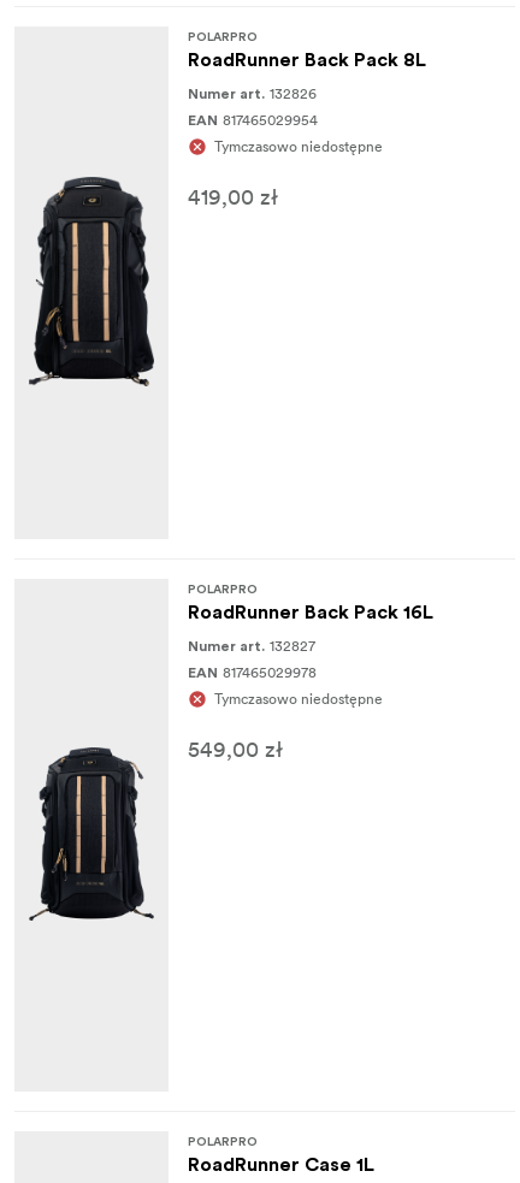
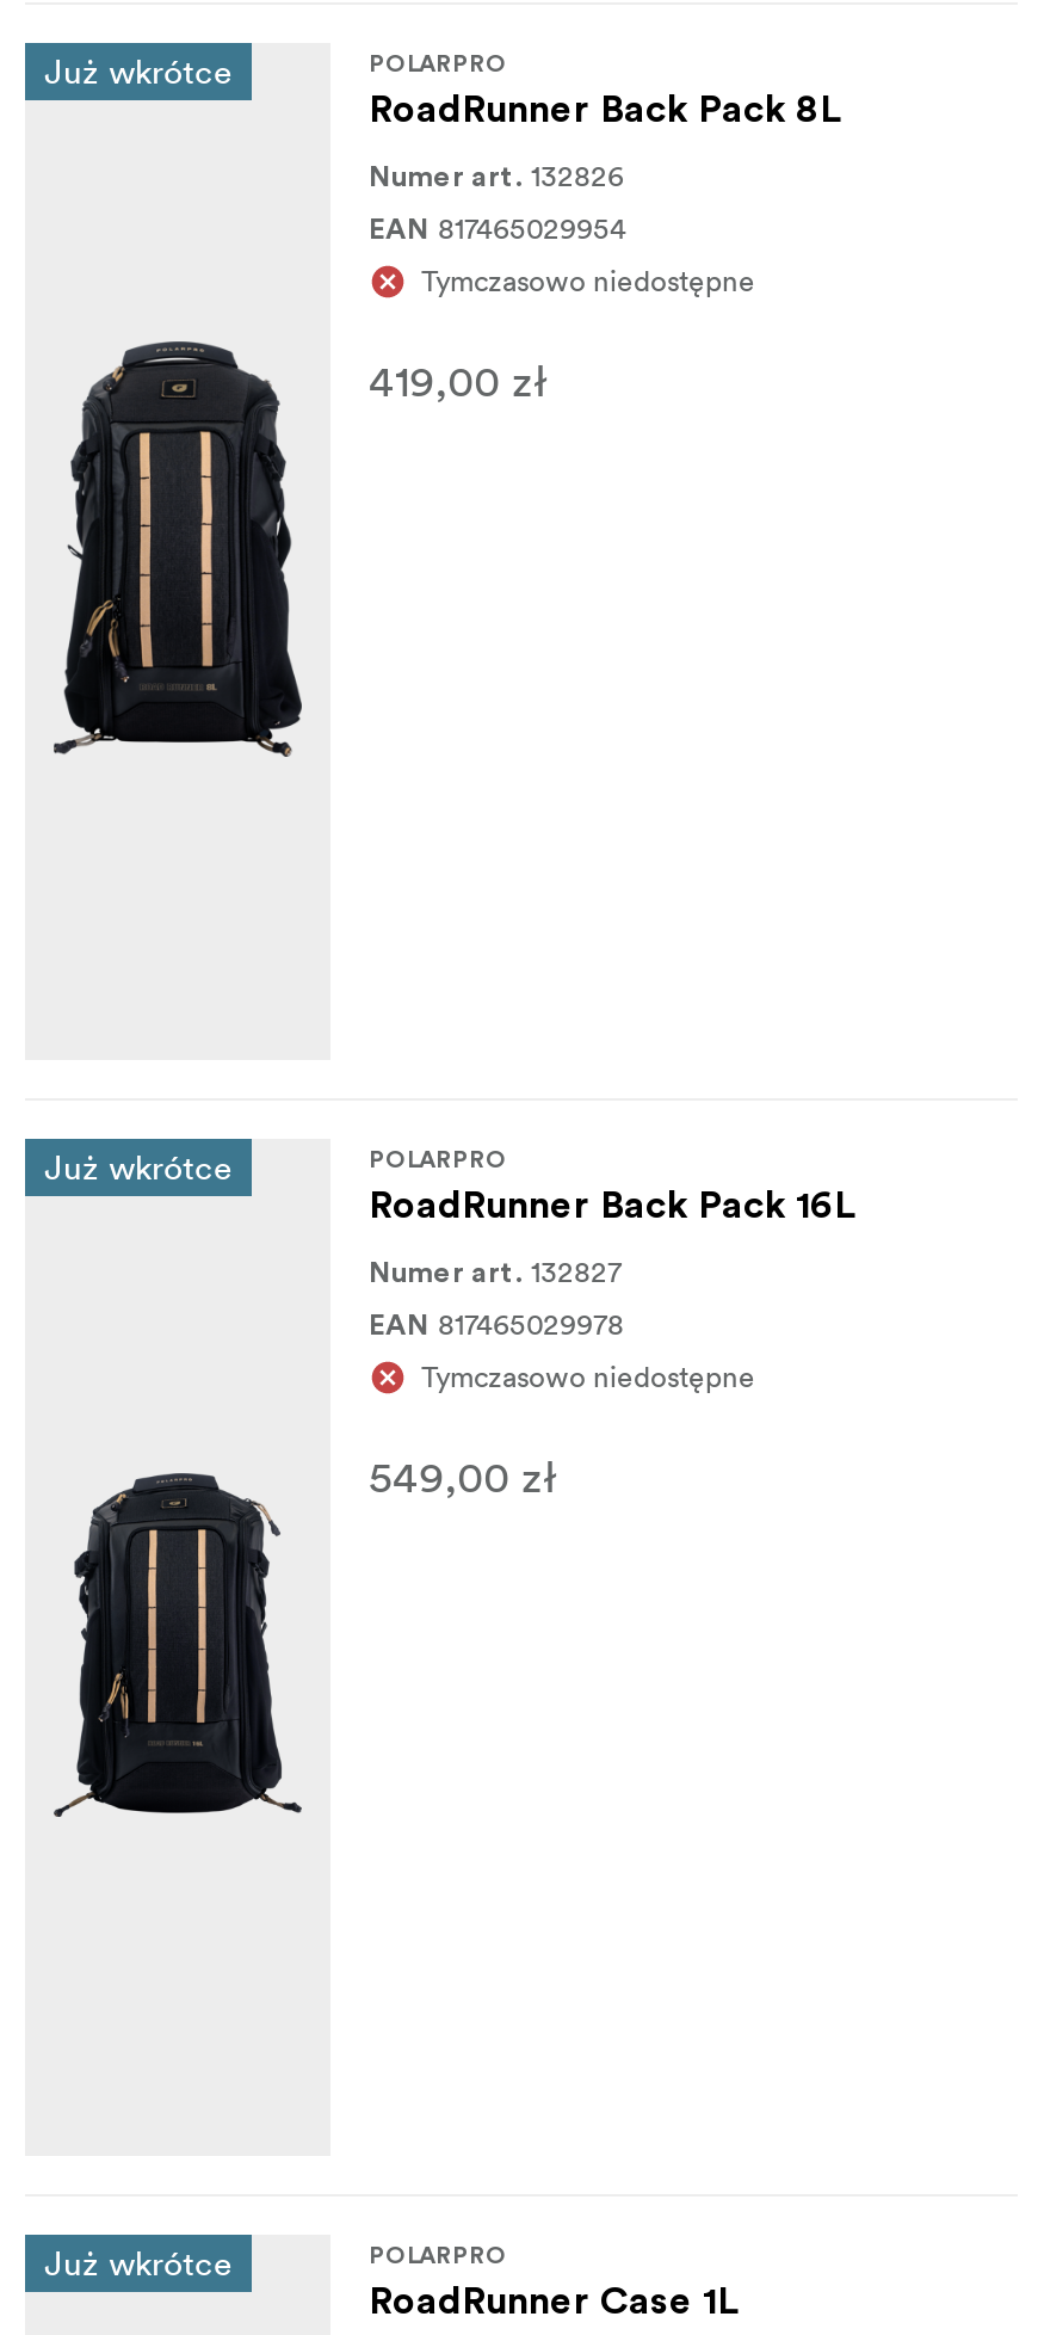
+ Już wkrótce

+ Już wkrótce

+ Już wkrótce
